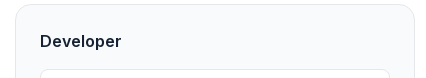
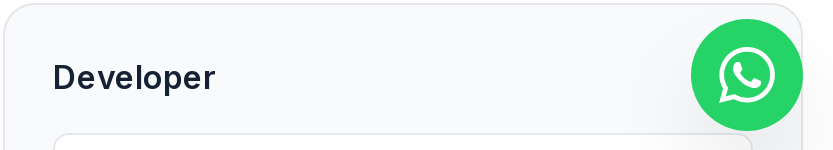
+ [image]
